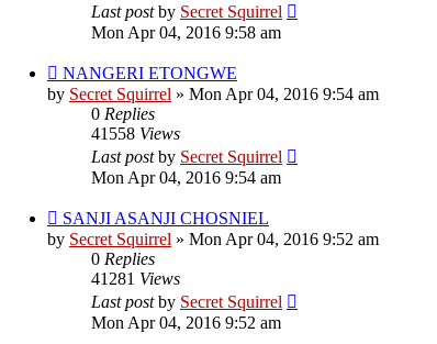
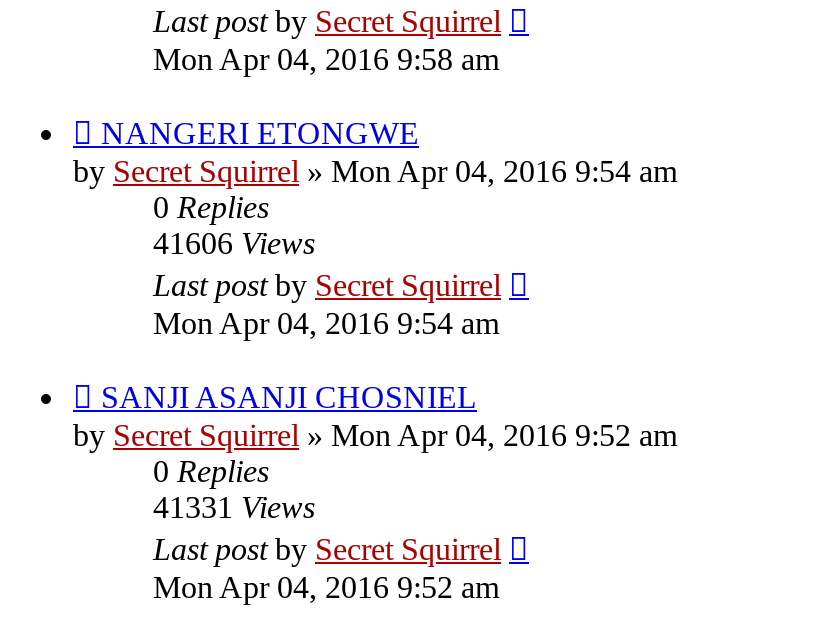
- 41558 Views
+ 41606 Views

- 41281 Views
+ 41331 Views
